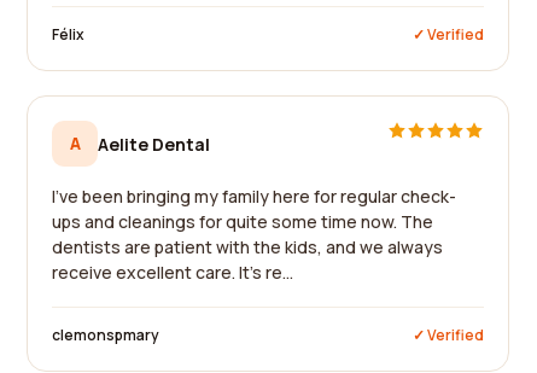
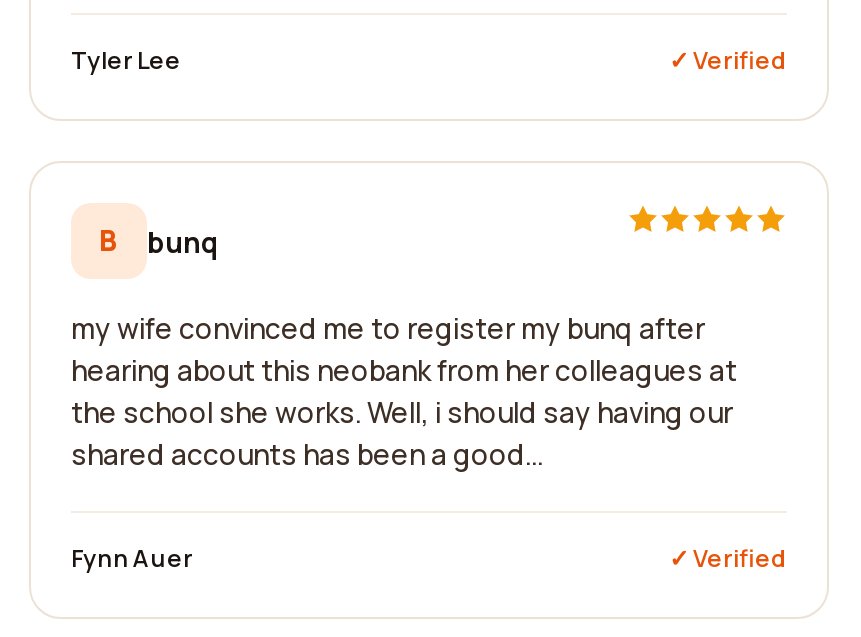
- Félix
+ Tyler Lee

- A
- Aelite Dental
+ B
+ bunq

- I've been bringing my family here for regular check-
- ups and cleanings for quite some time now. The
- dentists are patient with the kids, and we always
- receive excellent care. It's re...
+ my wife convinced me to register my bunq after
+ hearing about this neobank from her colleagues at
+ the school she works. Well, i should say having our
+ shared accounts has been a good...

- clemonspmary
+ Fynn Auer
